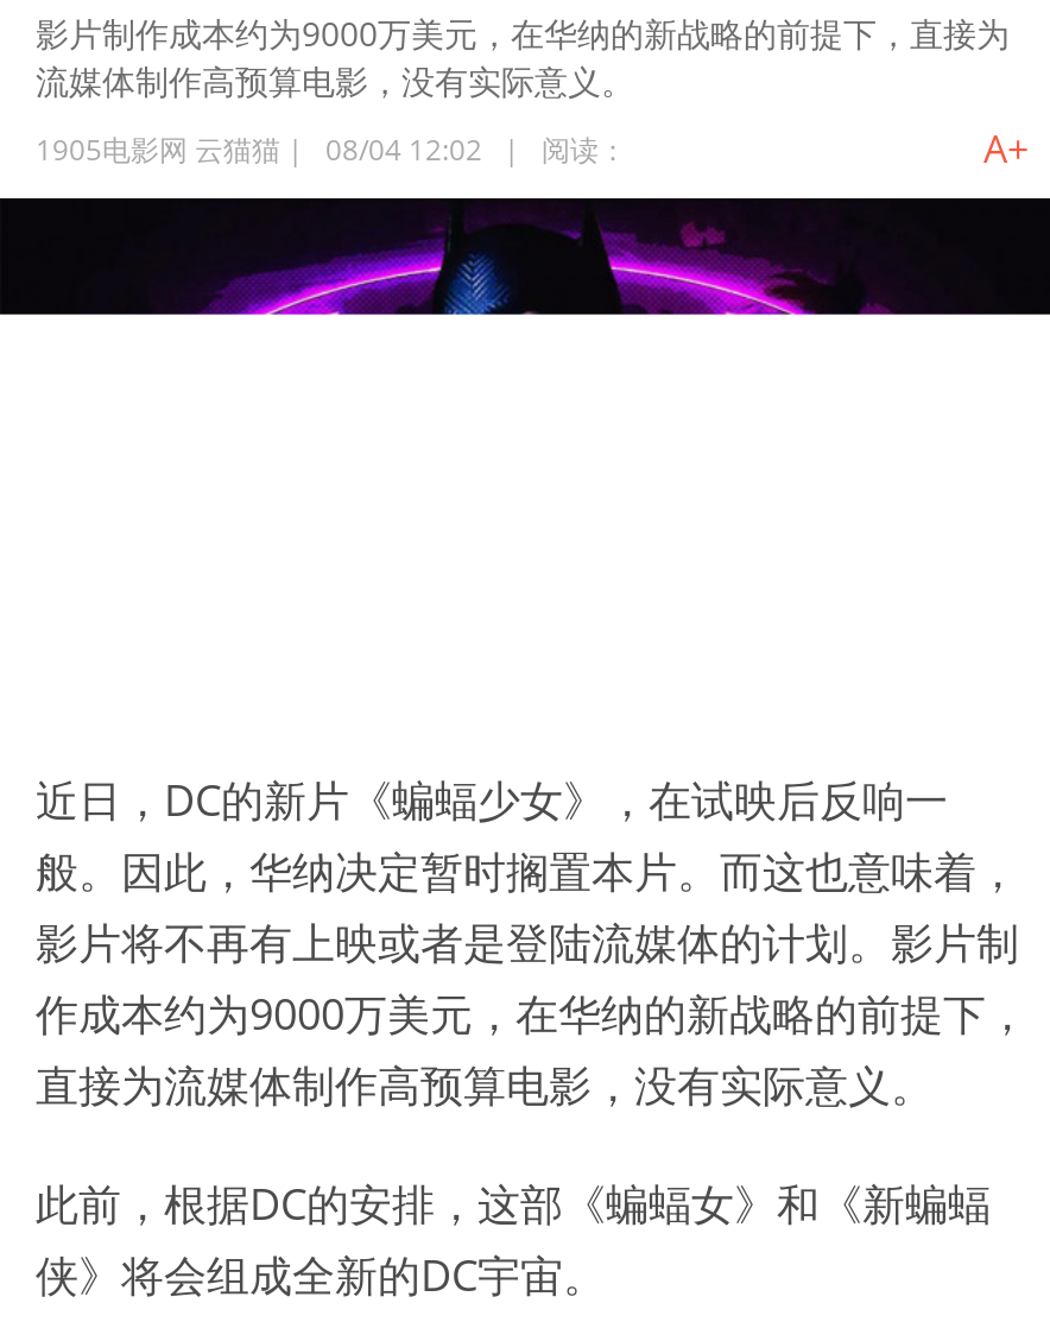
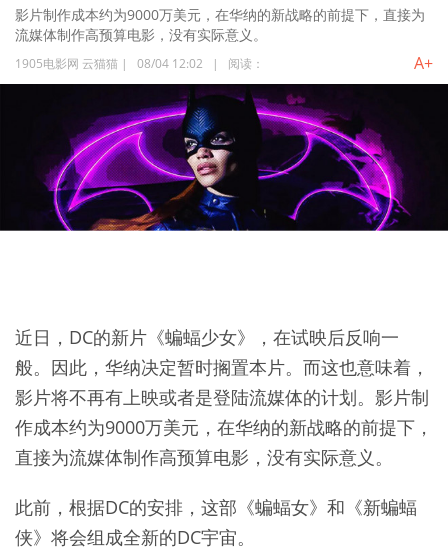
+ [image]
